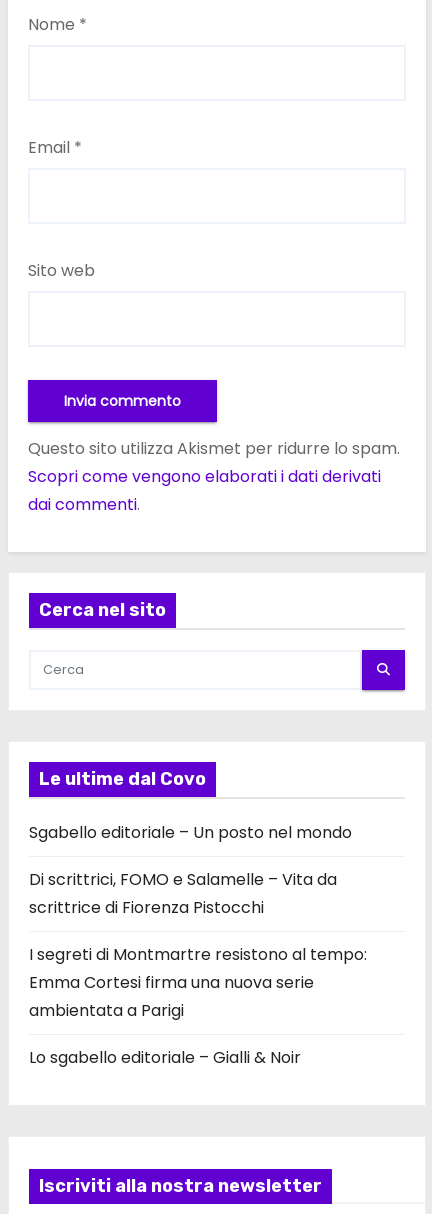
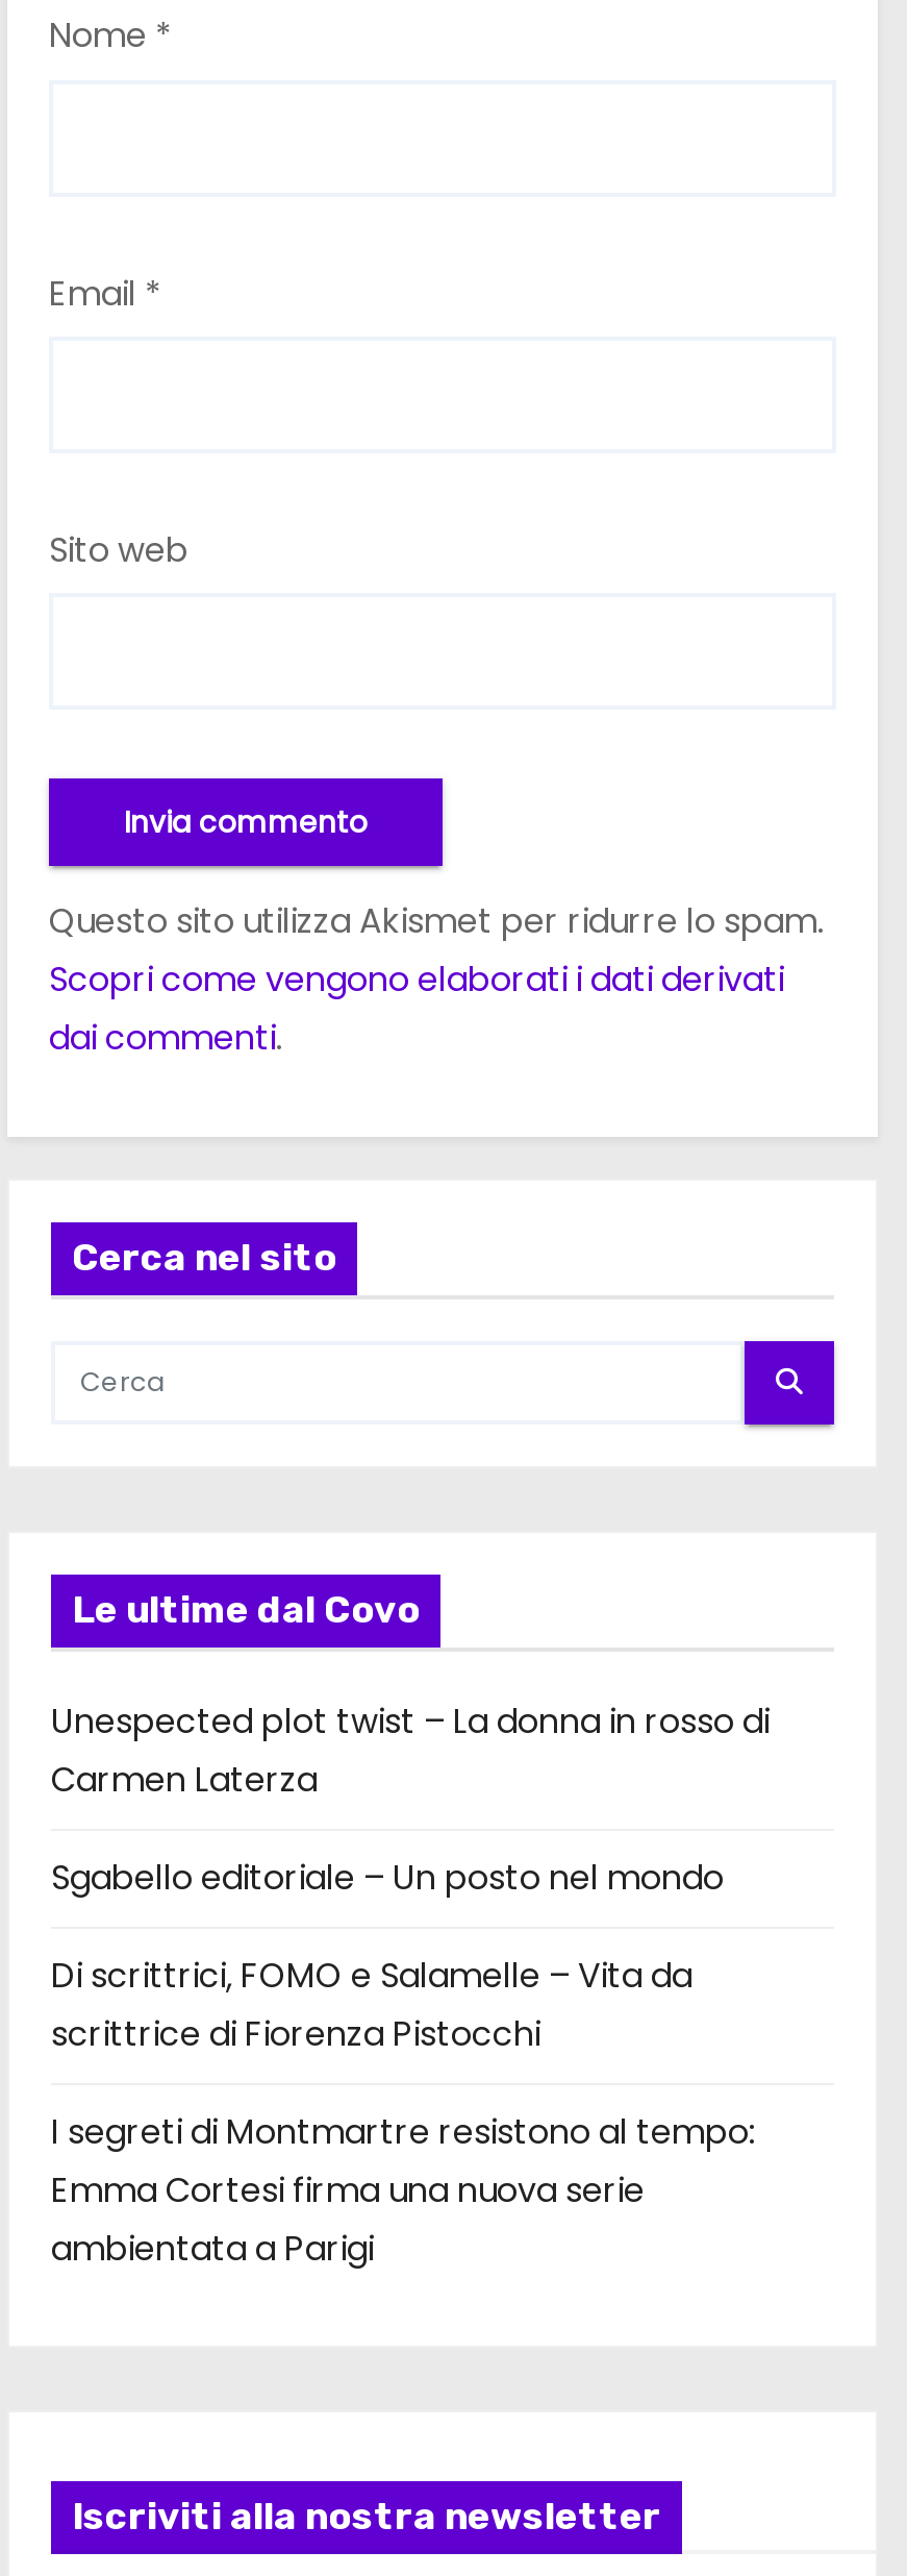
+ Unespected plot twist – La donna in rosso di
+ Carmen Laterza

moved down: Sgabello editoriale – Un posto nel mondo | Di scrittrici, FOMO e Salamelle – Vita da | scrittrice di Fiorenza Pistocchi | I segreti di Montmartre resistono al tempo: | Emma Cortesi firma una nuova serie | ambientata a Parigi

- Lo sgabello editoriale – Gialli & Noir
